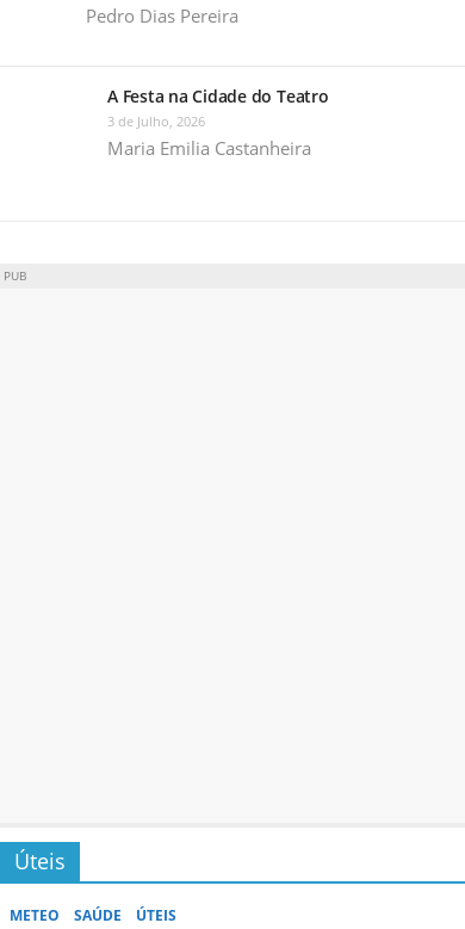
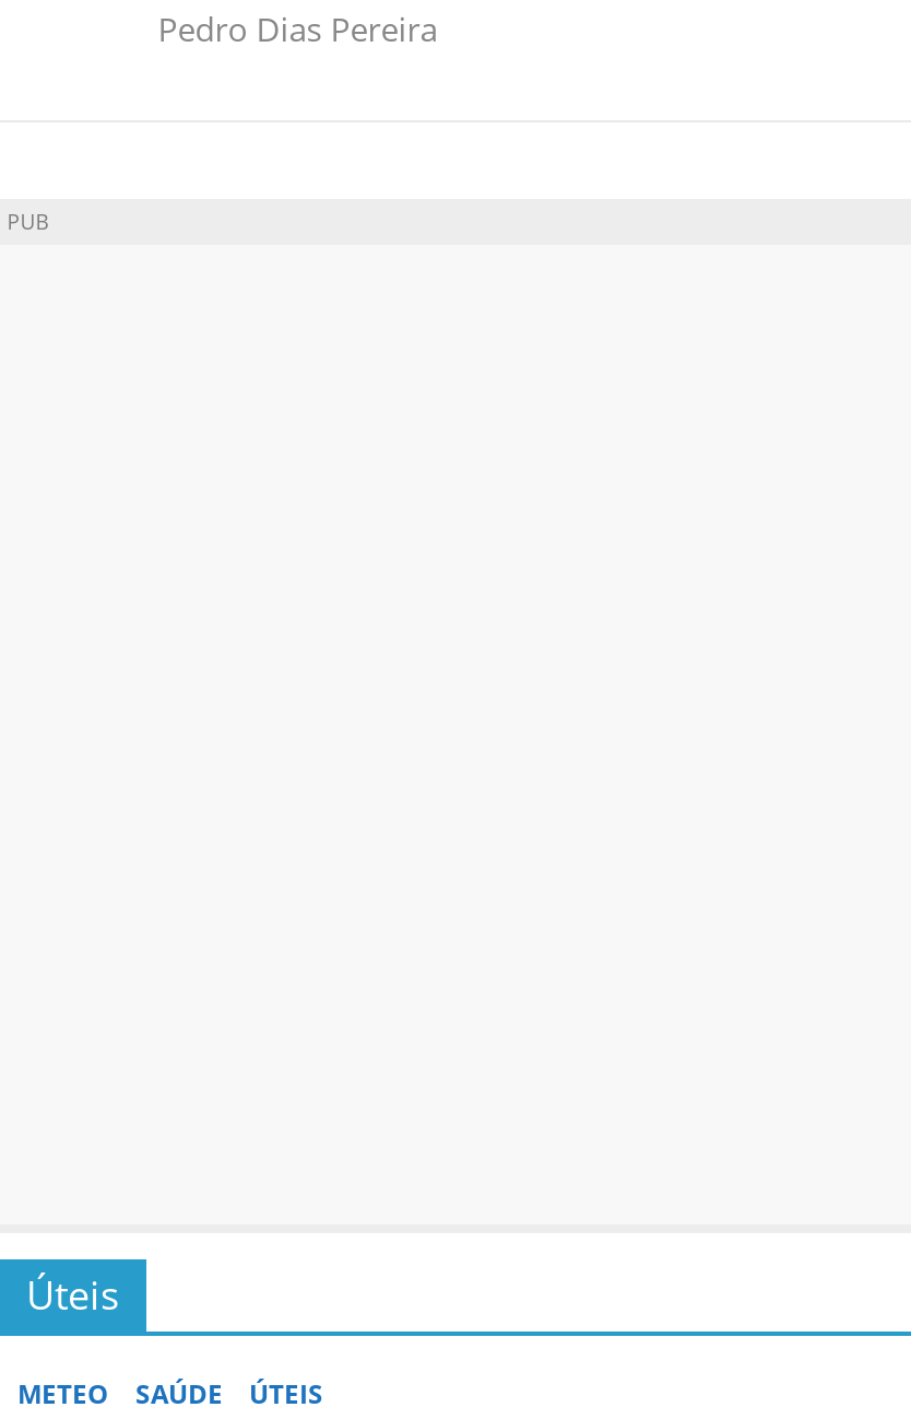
- A Festa na Cidade do Teatro
- 3 de Julho, 2026
- Maria Emilia Castanheira
